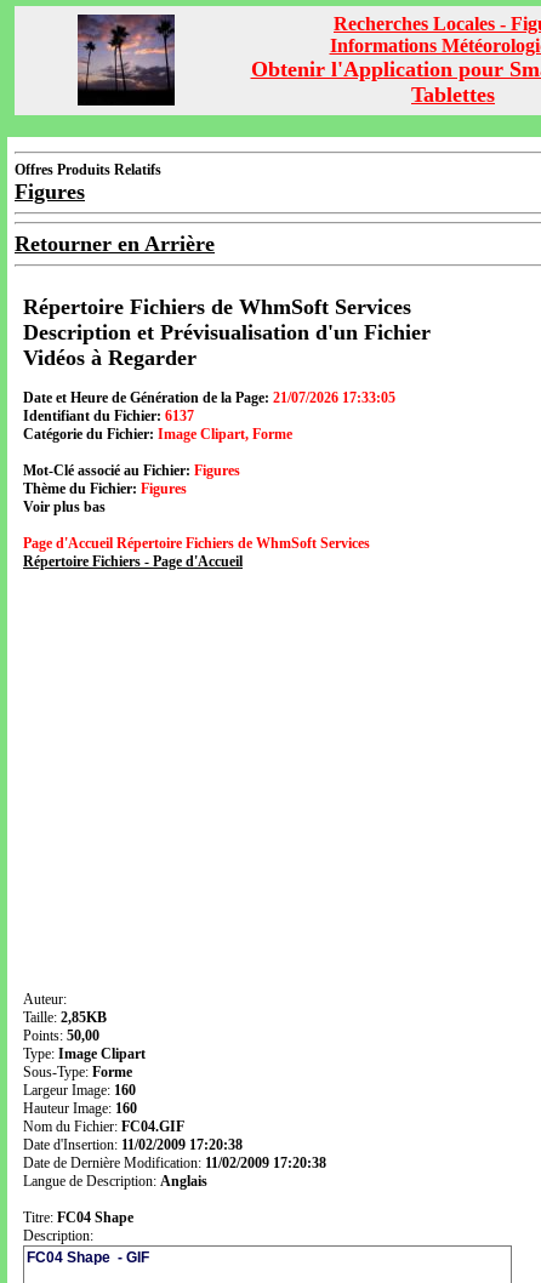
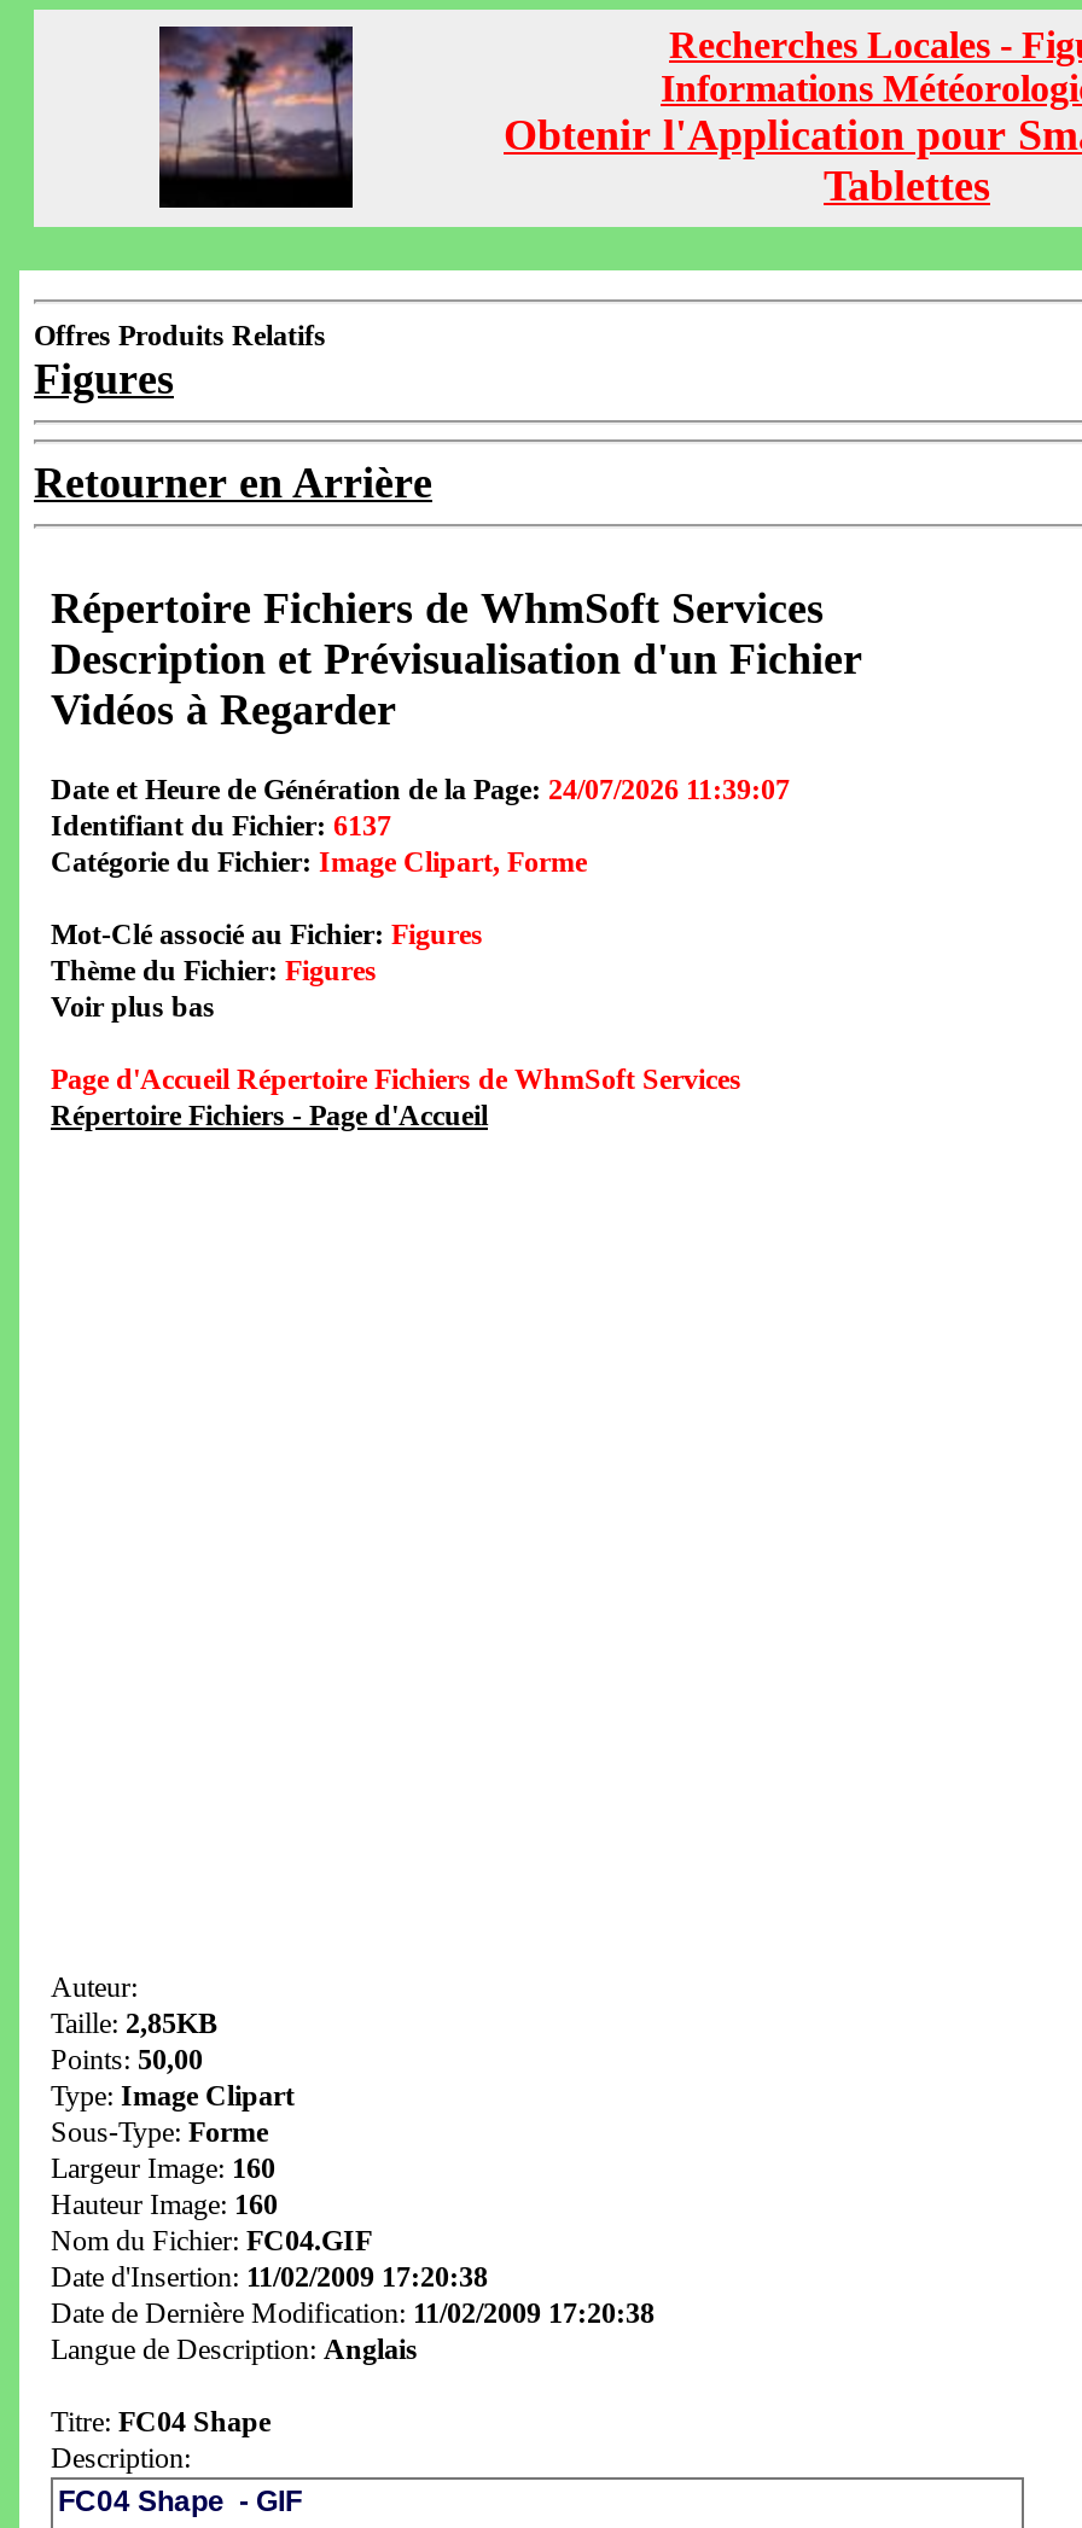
- Date et Heure de Génération de la Page: 21/07/2026 17:33:05
+ Date et Heure de Génération de la Page: 24/07/2026 11:39:07
